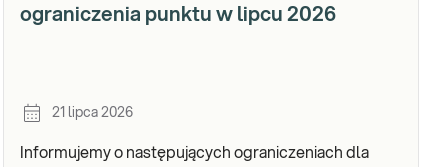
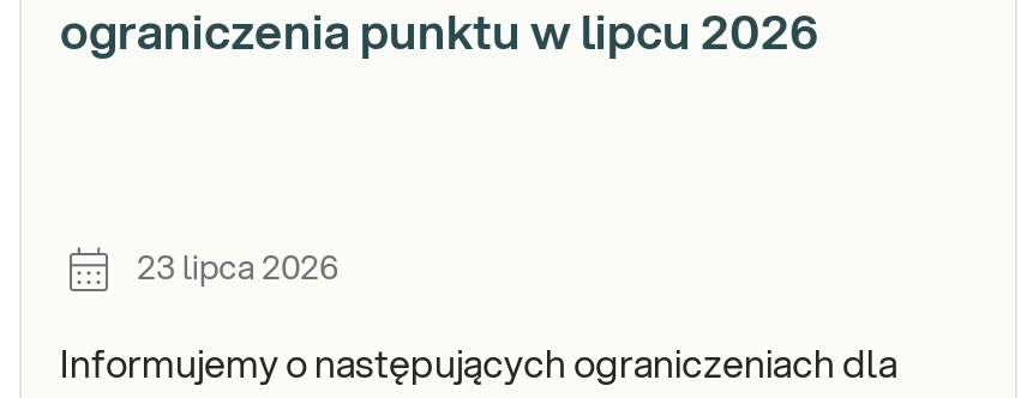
- 21 lipca 2026
+ 23 lipca 2026
